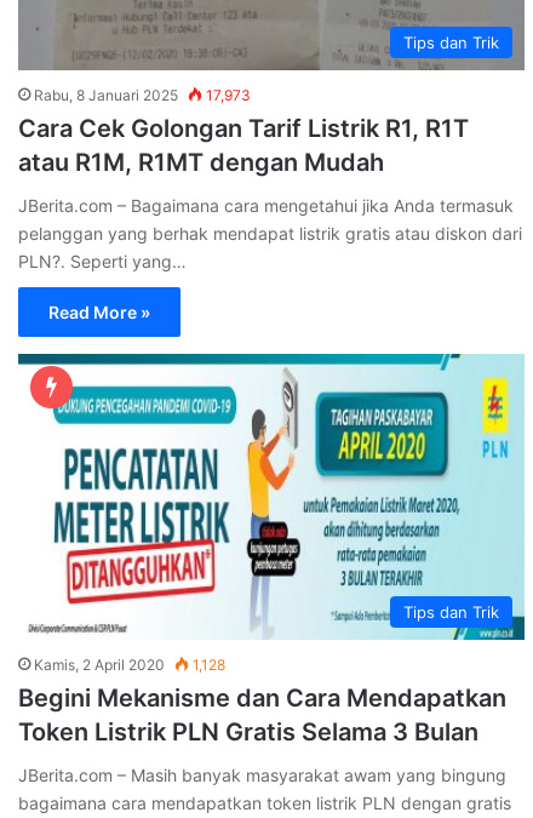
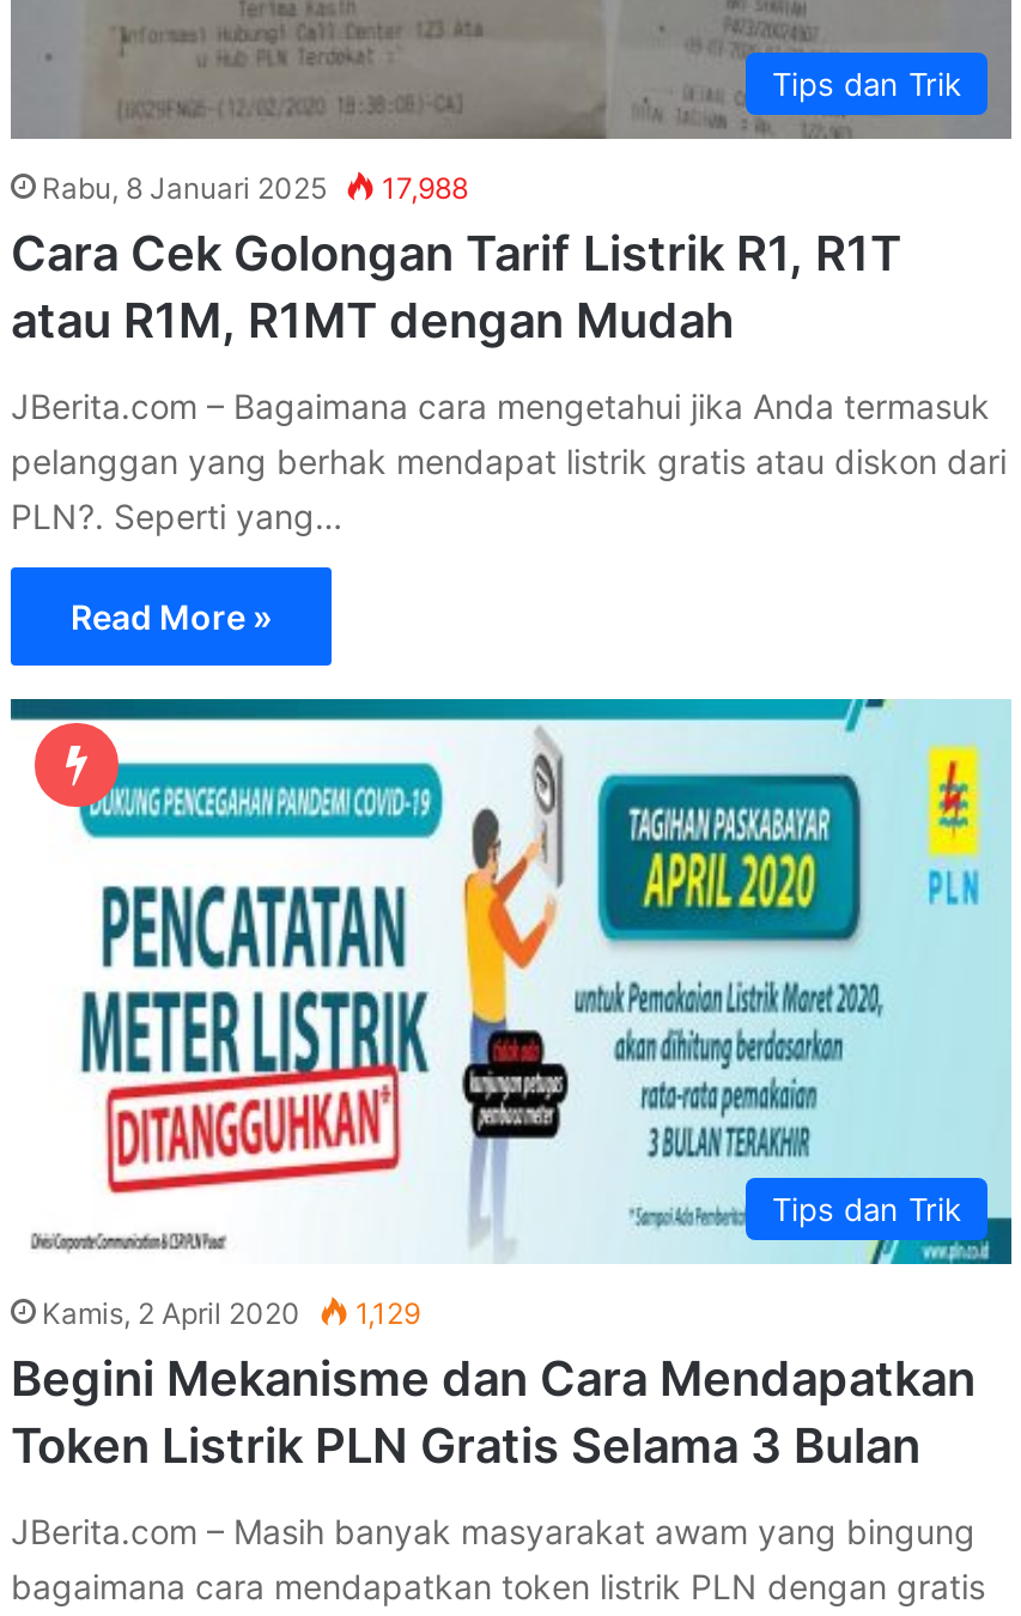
- Rabu, 8 Januari 2025 17,973
+ Rabu, 8 Januari 2025 17,988

- Kamis, 2 April 2020 1,128
+ Kamis, 2 April 2020 1,129
